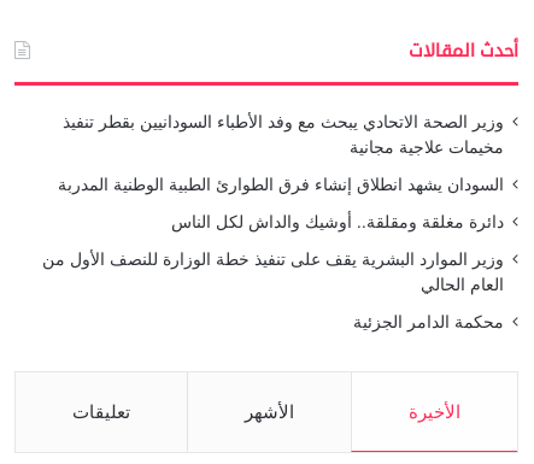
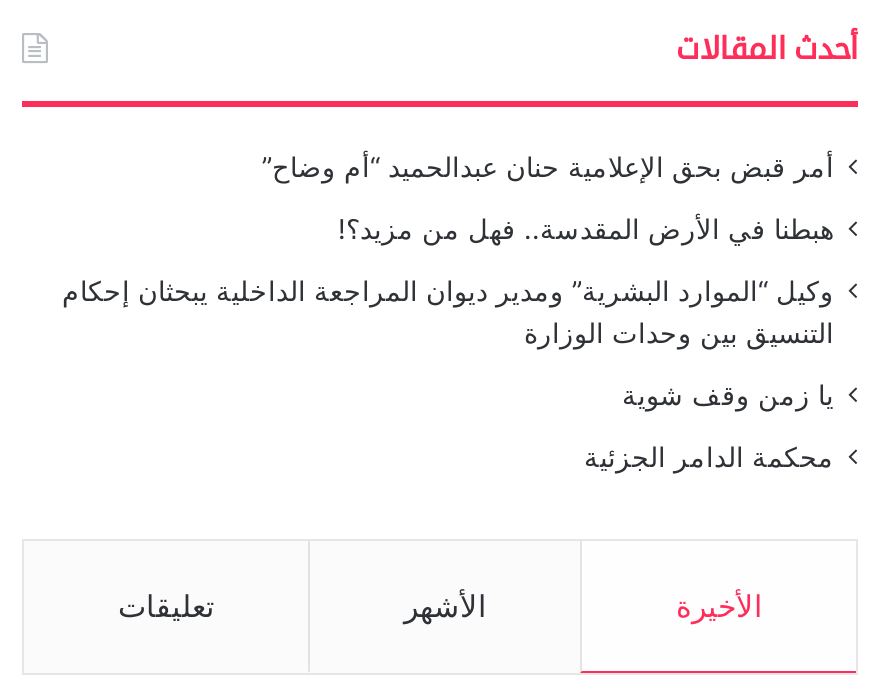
- وزير الصحة الاتحادي يبحث مع وفد الأطباء السودانيين بقطر تنفيذ
- مخيمات علاجية مجانية
+ أمر قبض بحق الإعلامية حنان عبدالحميد “أم وضاح”

- السودان يشهد انطلاق إنشاء فرق الطوارئ الطبية الوطنية المدربة
+ هبطنا في الأرض المقدسة.. فهل من مزيد؟!

- دائرة مغلقة ومقلقة.. أوشيك والداش لكل الناس
+ وكيل “الموارد البشرية” ومدير ديوان المراجعة الداخلية يبحثان إحكام
+ التنسيق بين وحدات الوزارة

- وزير الموارد البشرية يقف على تنفيذ خطة الوزارة للنصف الأول من
- العام الحالي
+ يا زمن وقف شوية
